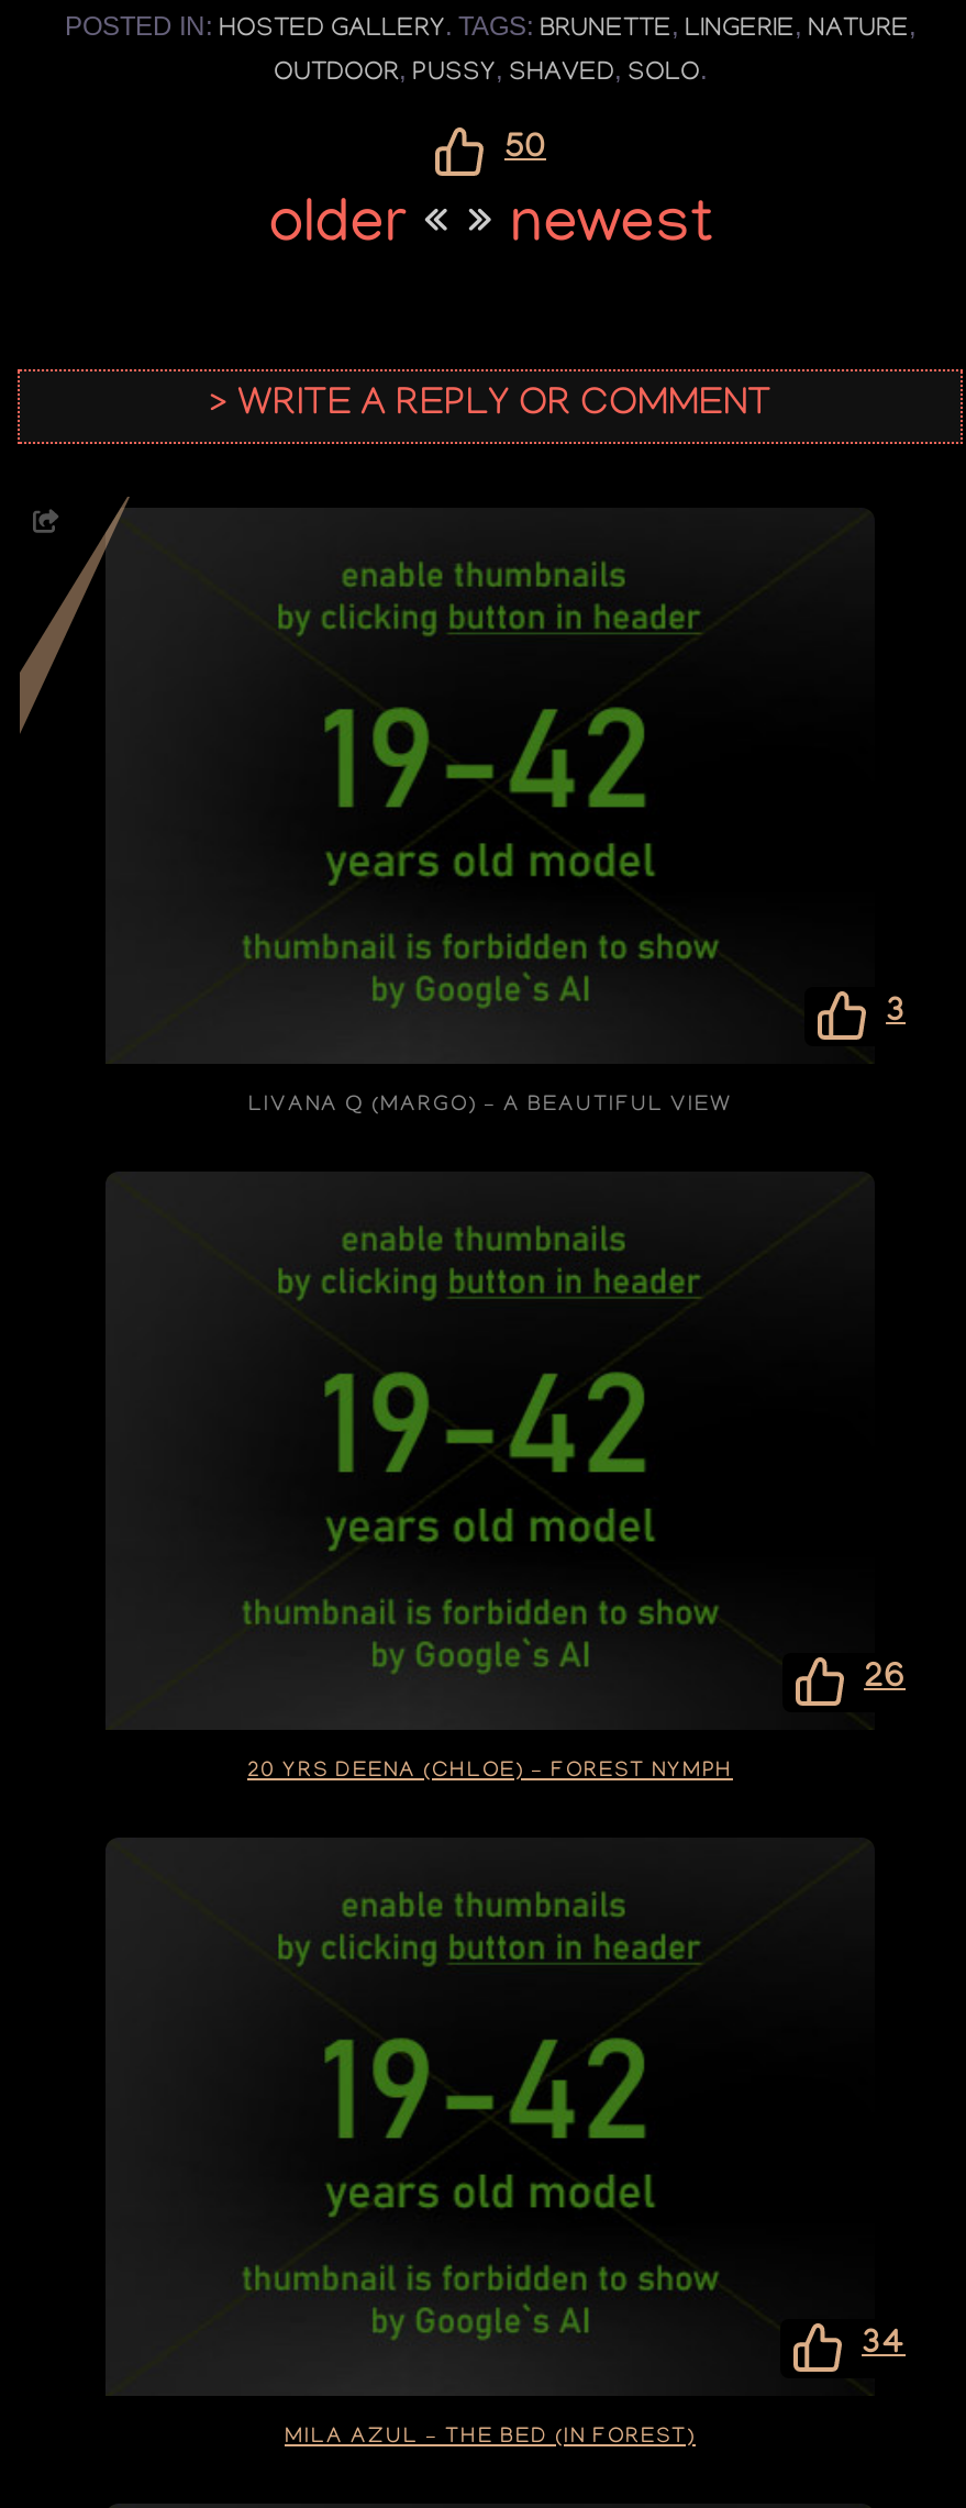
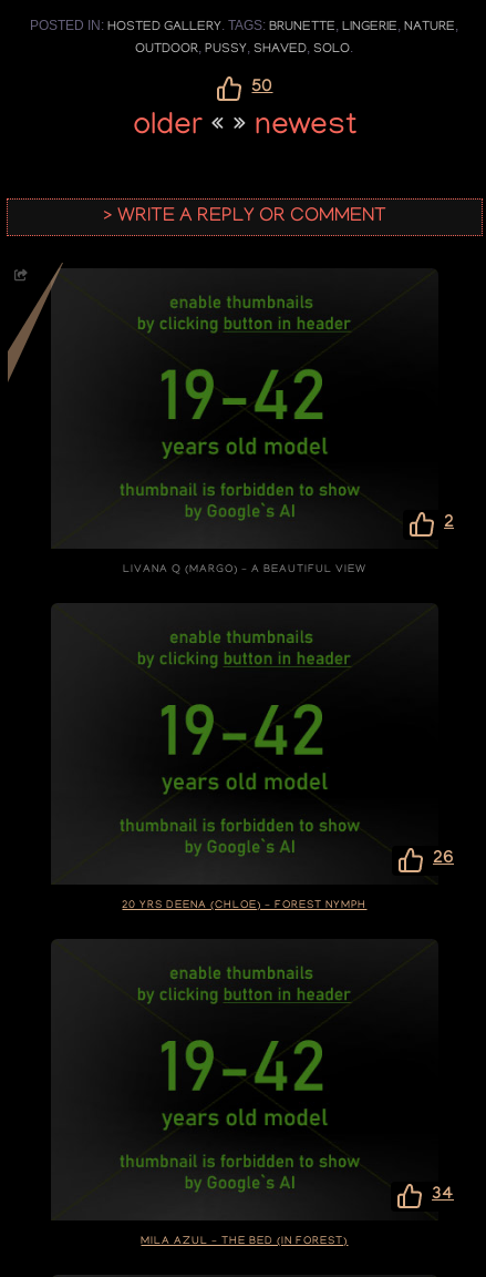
- 3
+ 2
